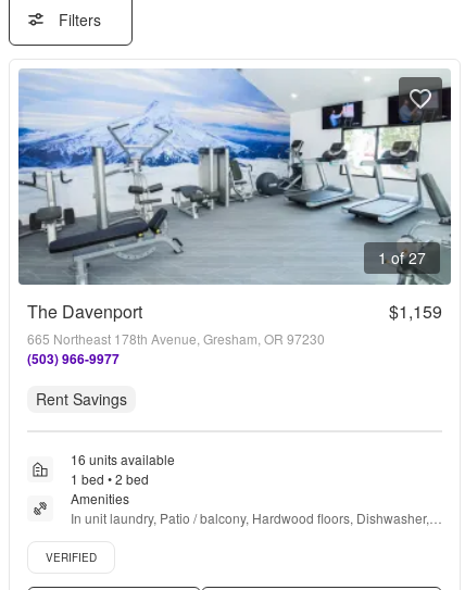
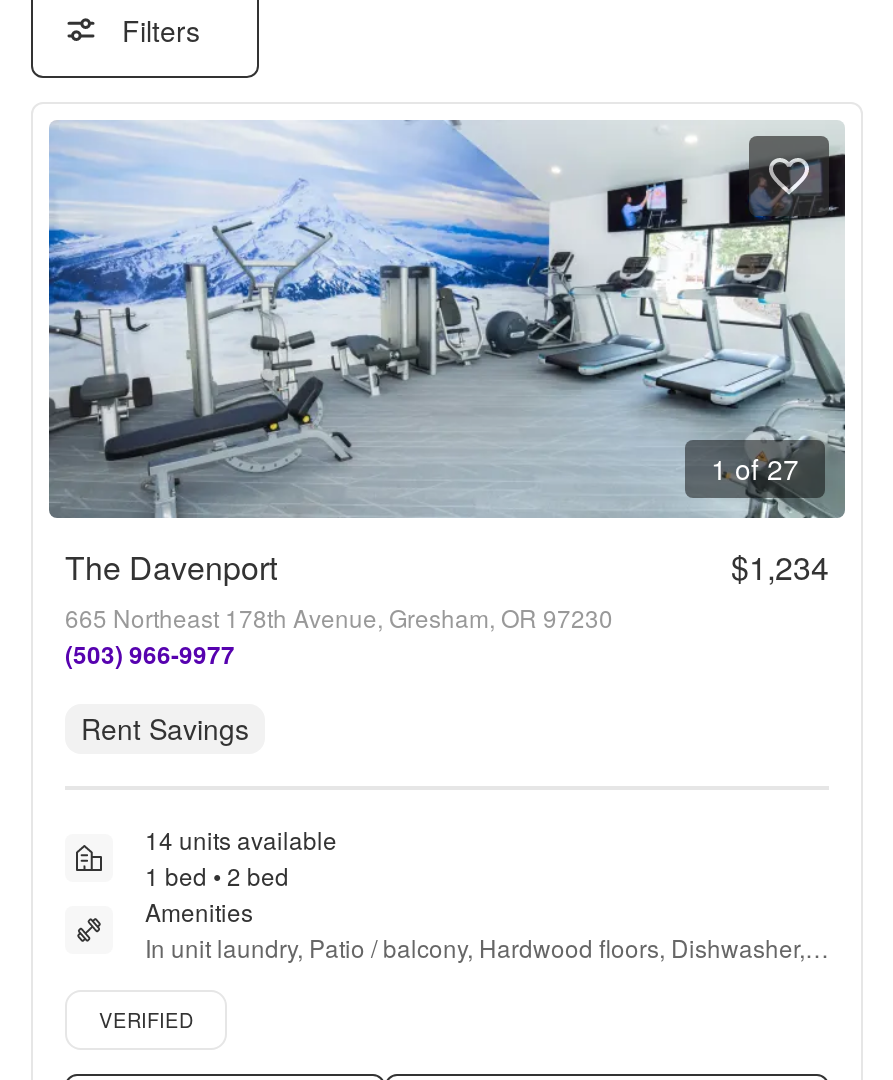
- $1,159
+ $1,234

- 16 units available
+ 14 units available
